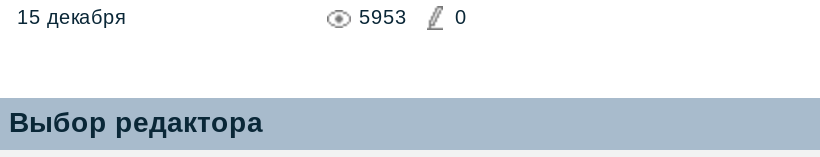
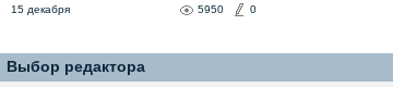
- 5953
+ 5950
